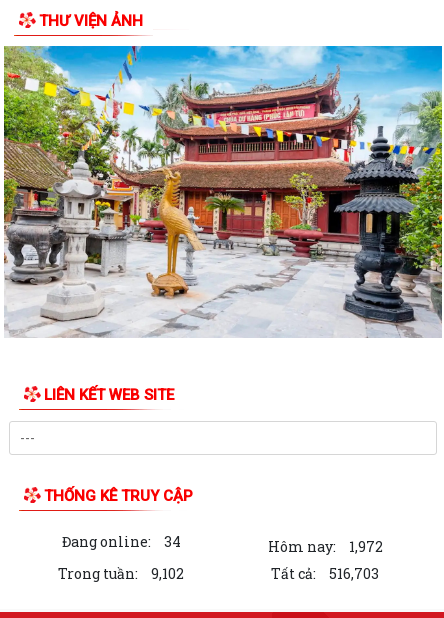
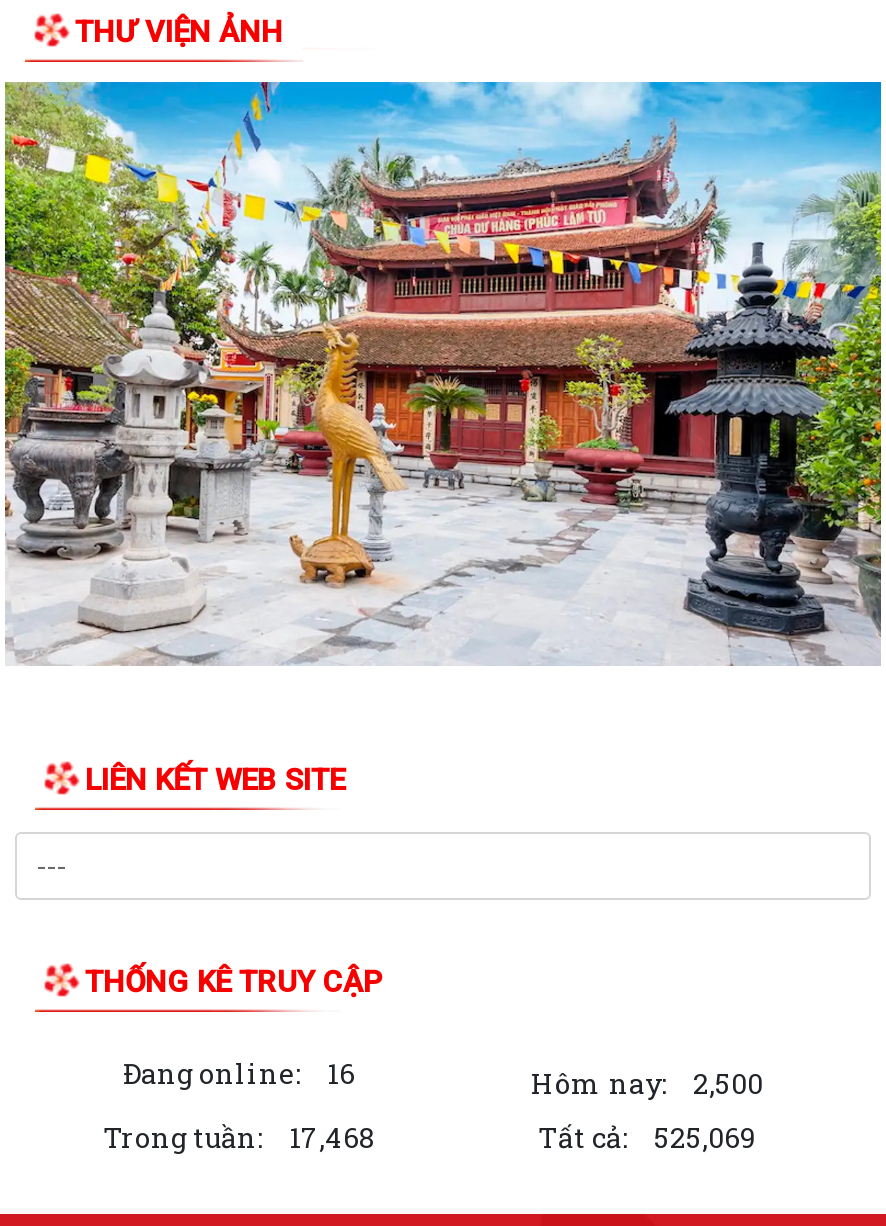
- Đang online: 34
+ Đang online: 16

- Hôm nay: 1,972
+ Hôm nay: 2,500

- Trong tuần: 9,102
+ Trong tuần: 17,468

- Tất cả: 516,703
+ Tất cả: 525,069
